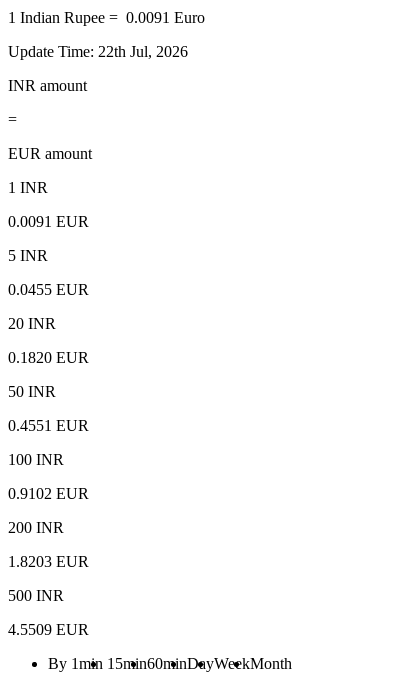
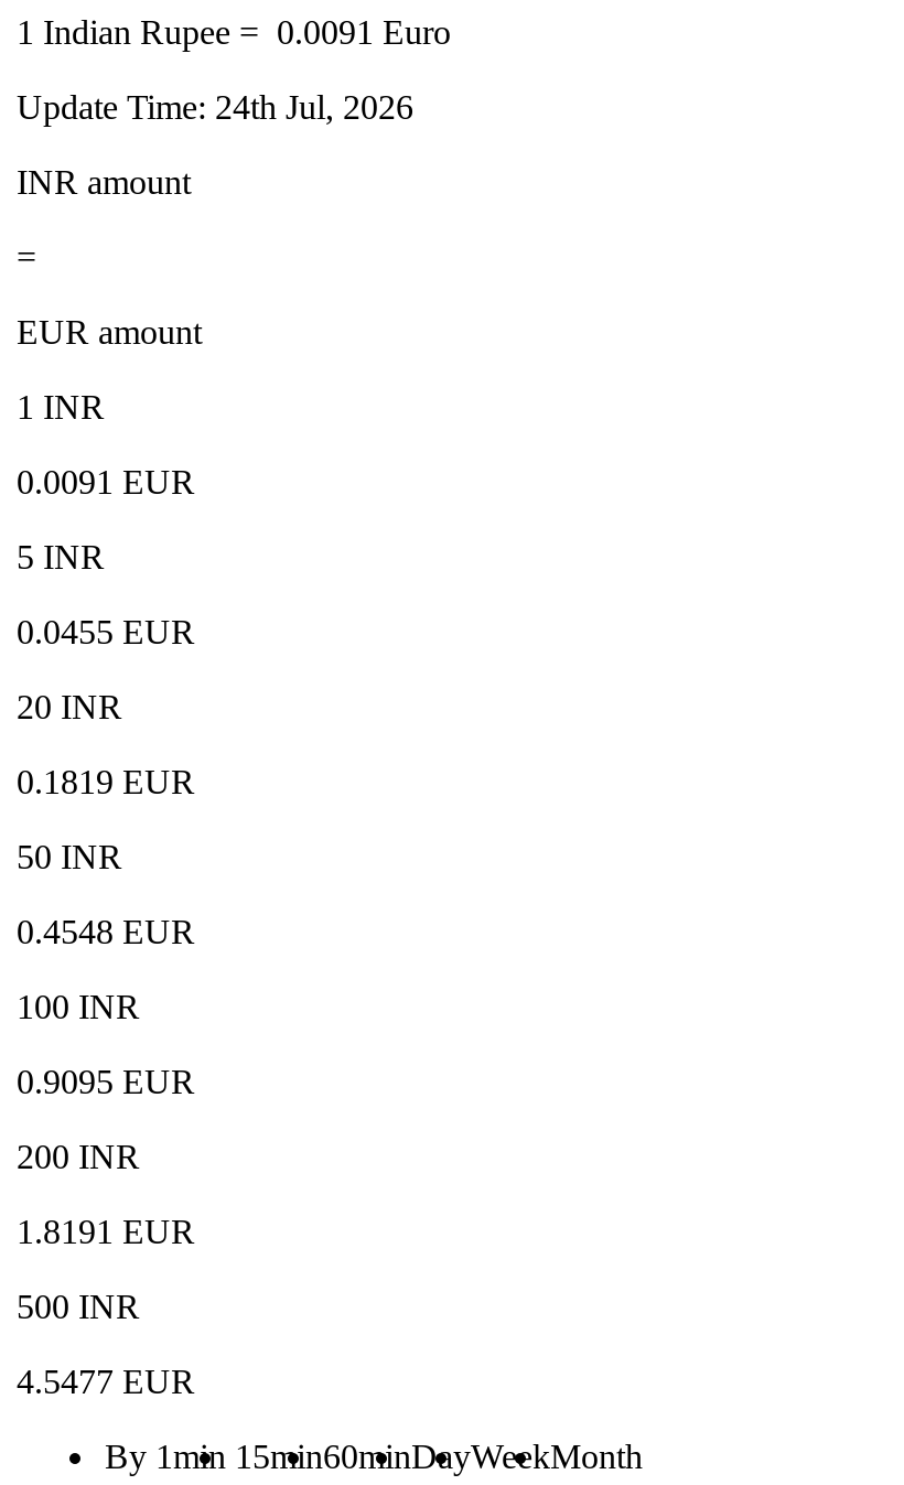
- Update Time: 22th Jul, 2026
+ Update Time: 24th Jul, 2026

- 0.1820 EUR
+ 0.1819 EUR

- 0.4551 EUR
+ 0.4548 EUR

- 0.9102 EUR
+ 0.9095 EUR

- 1.8203 EUR
+ 1.8191 EUR

- 4.5509 EUR
+ 4.5477 EUR
